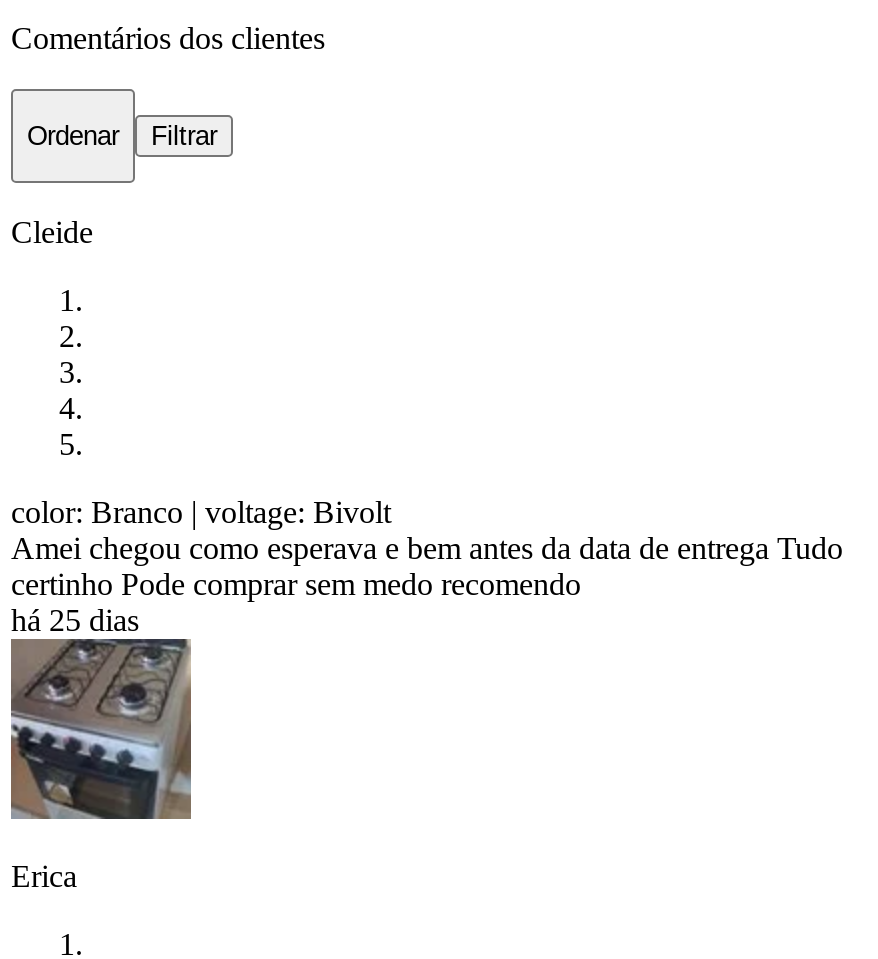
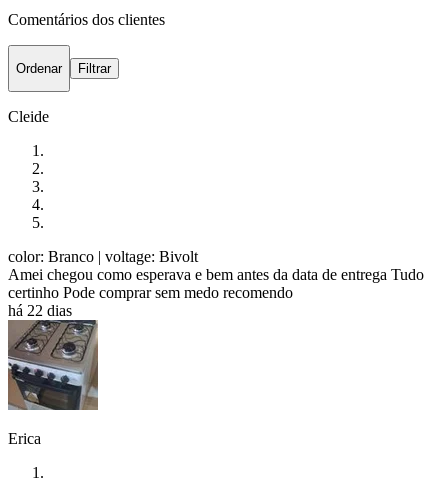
- há 25 dias
+ há 22 dias
